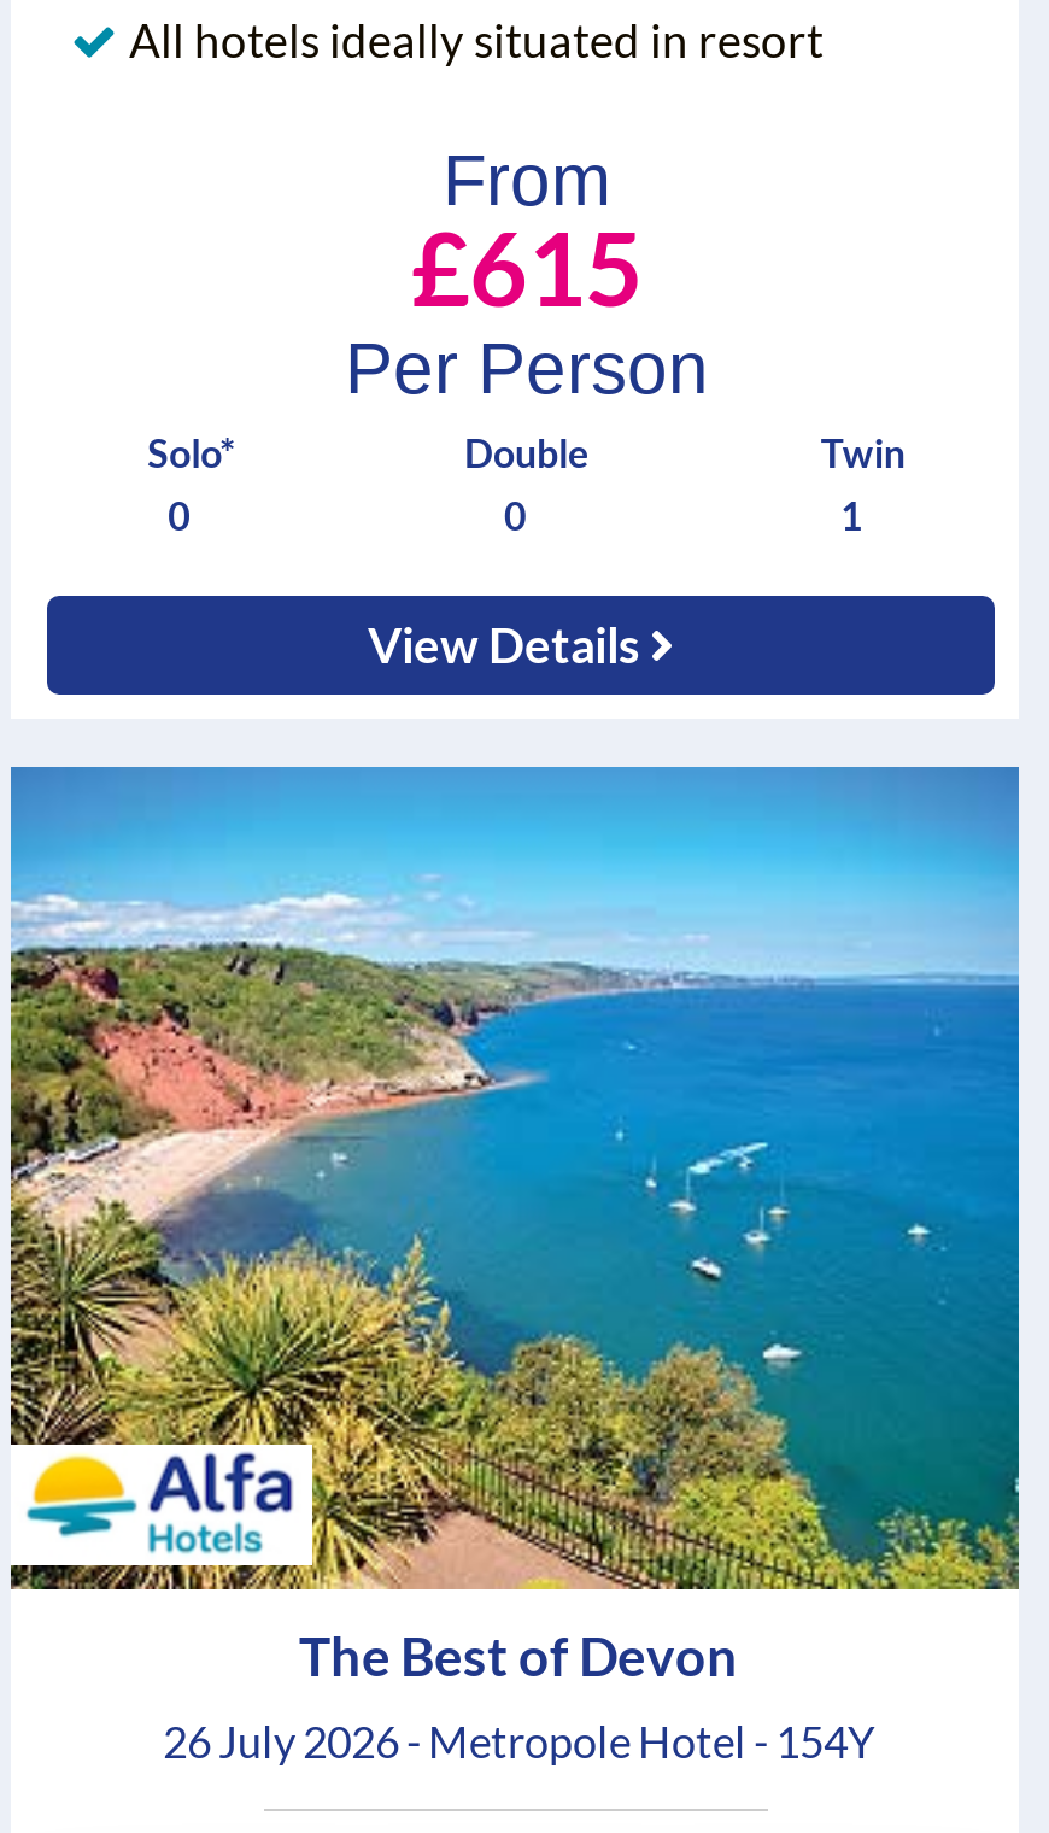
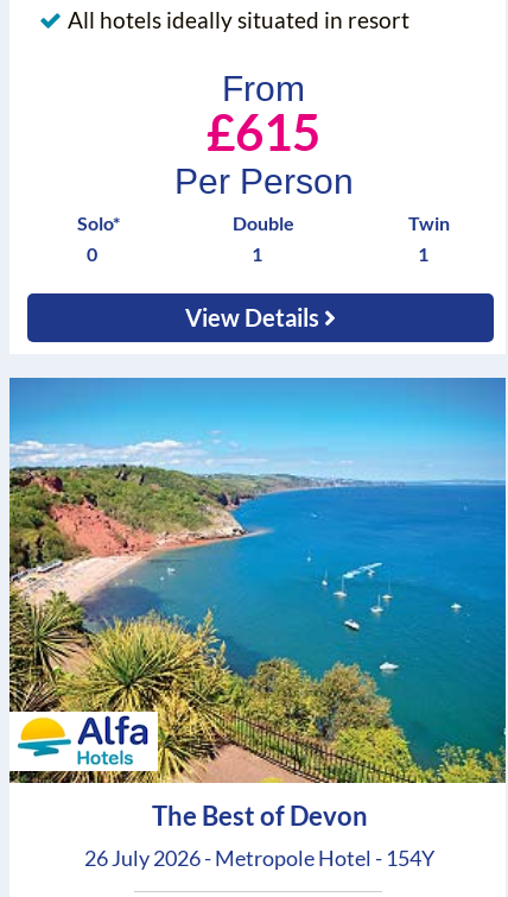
- 0
+ 1
